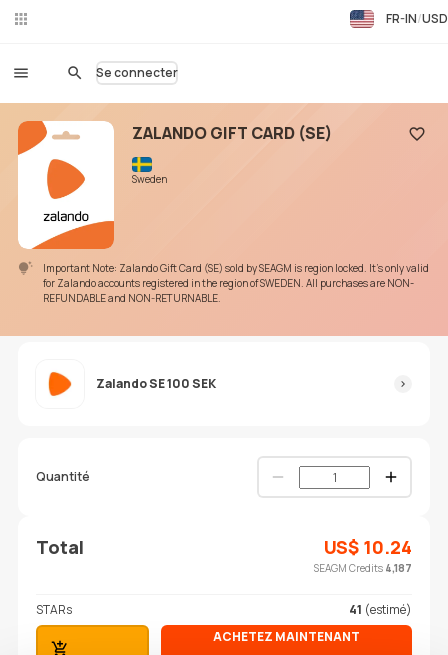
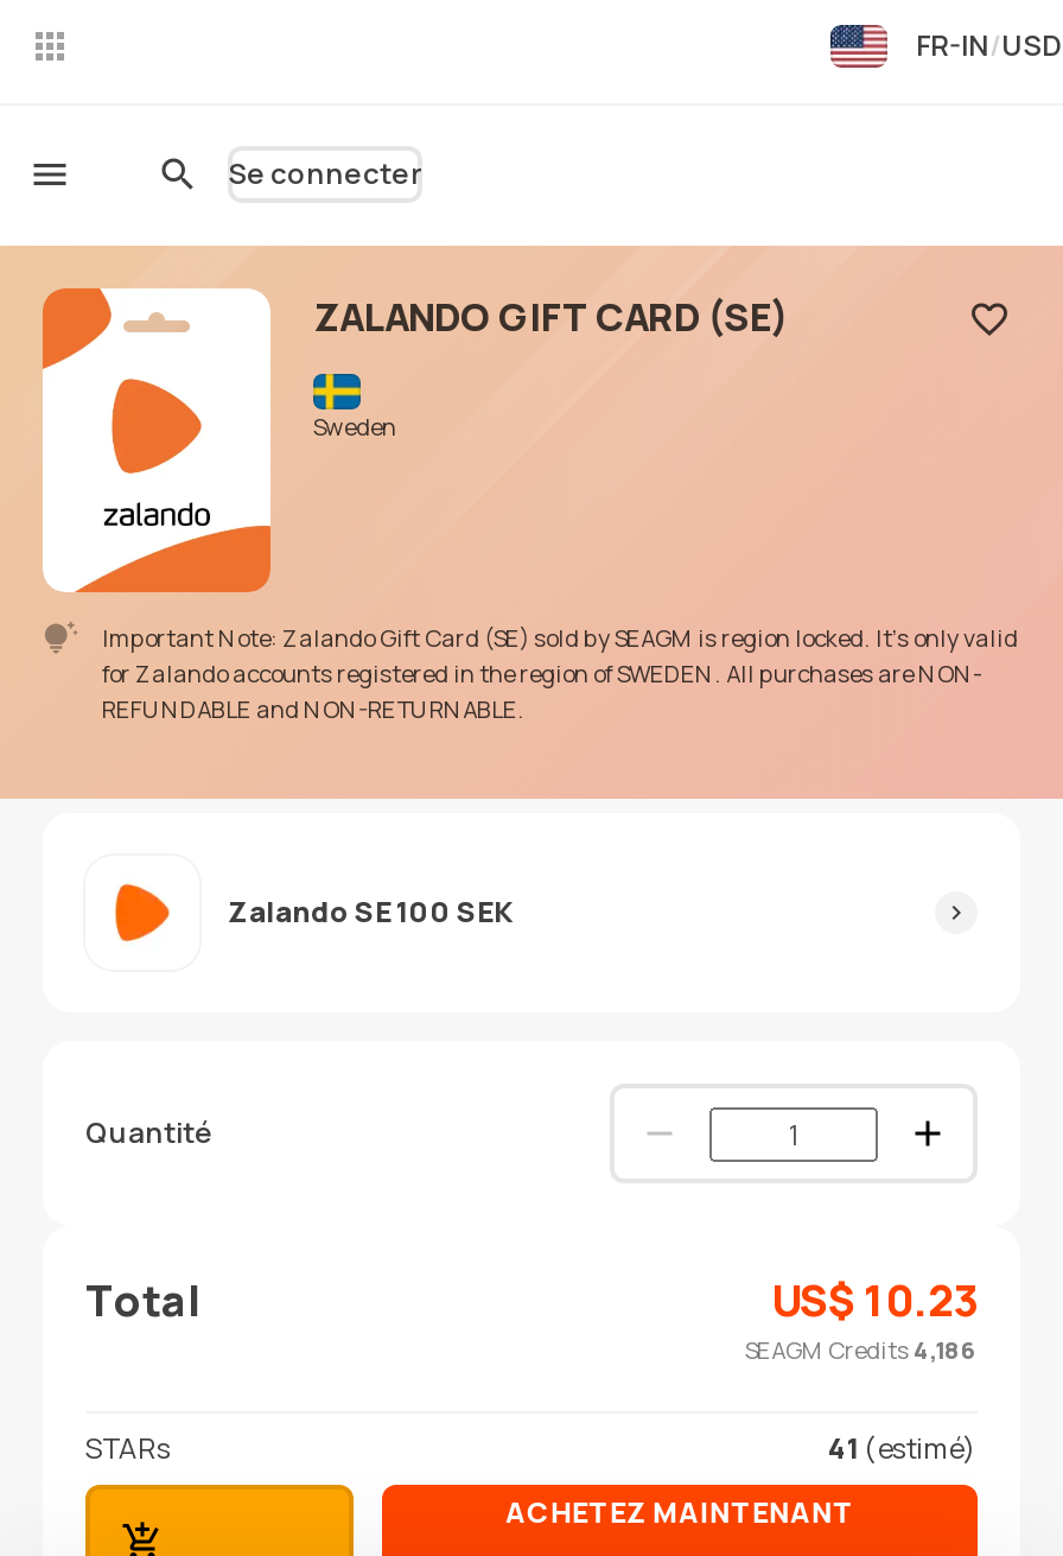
- US$10.24
- SEAGM Credits 4,187
+ US$10.23
+ SEAGM Credits 4,186
